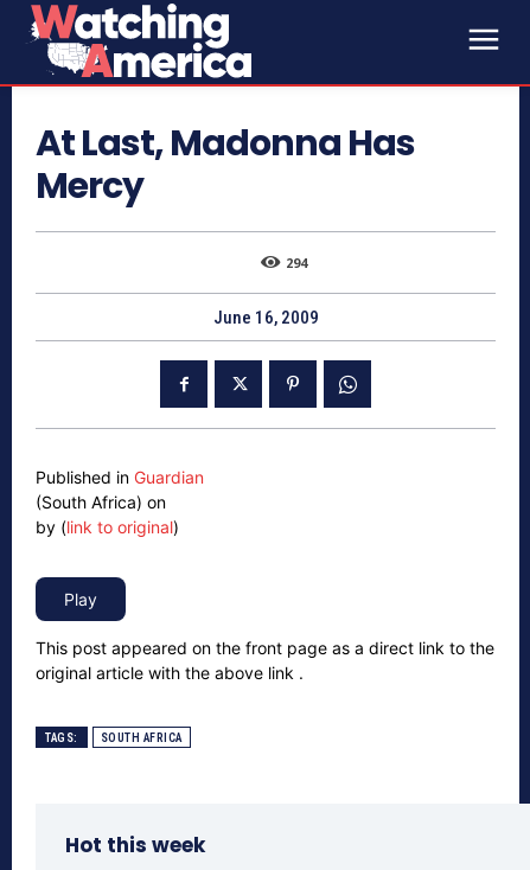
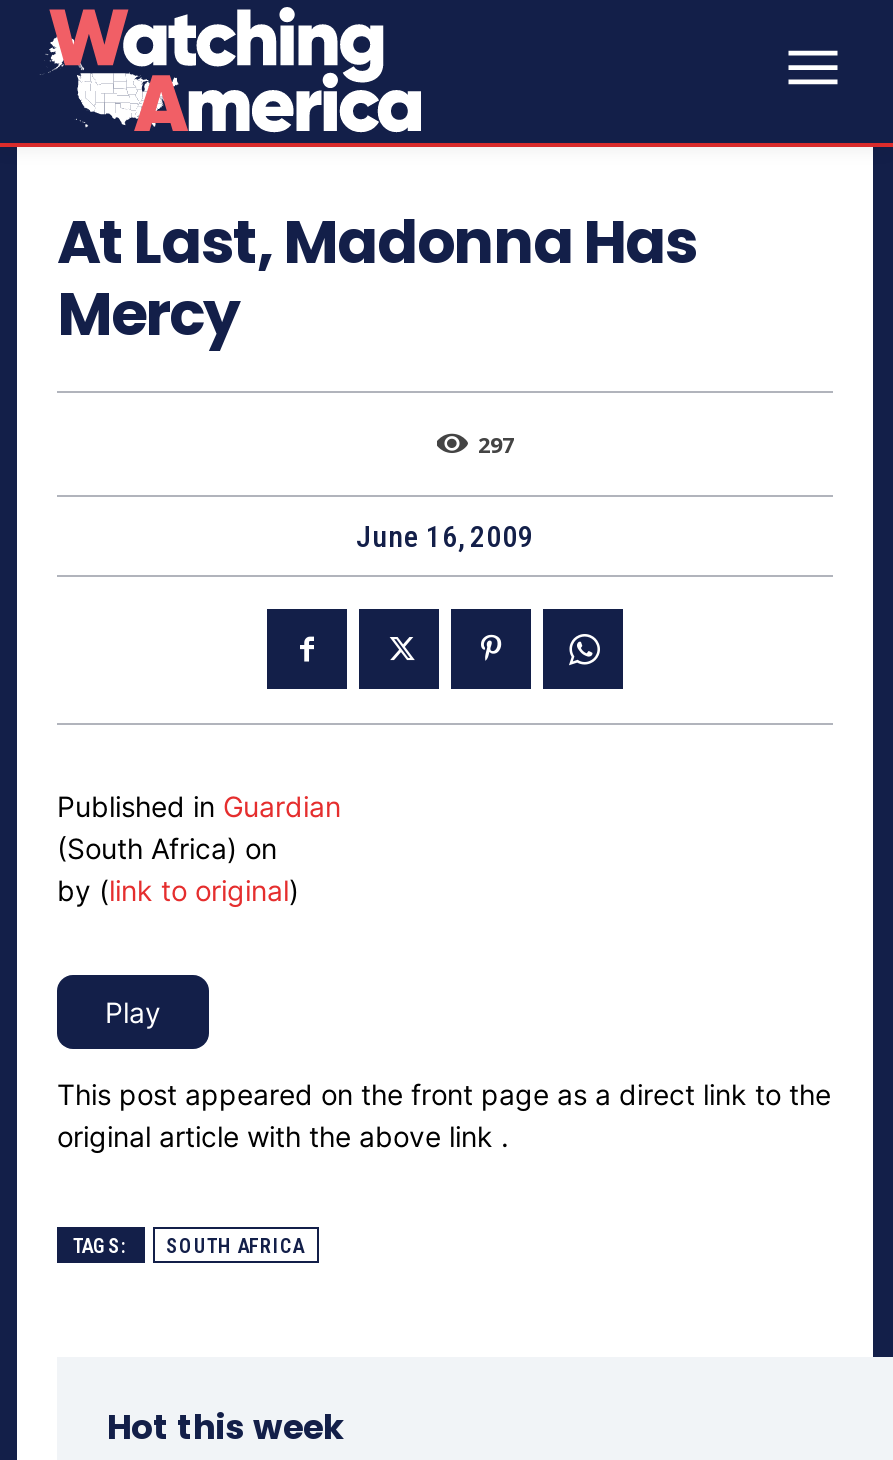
- 294
+ 297
